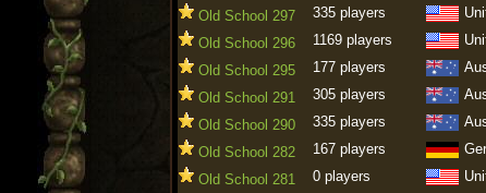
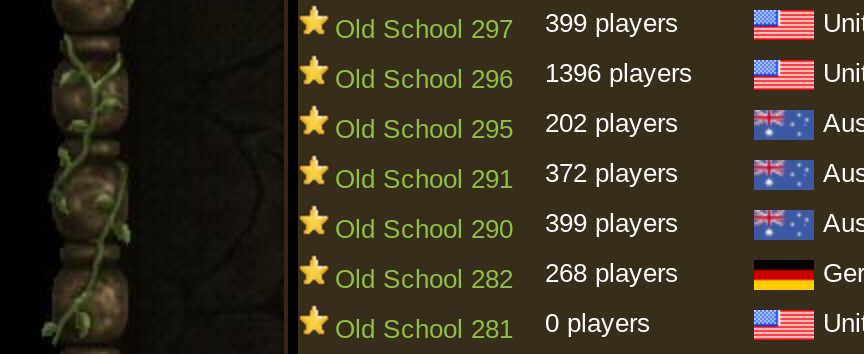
- Old School 297 335 players
+ Old School 297 399 players

- Old School 296 1169 players
+ Old School 296 1396 players

- Old School 295 177 players
+ Old School 295 202 players

- Old School 291 305 players
+ Old School 291 372 players

- Old School 290 335 players
+ Old School 290 399 players

- Old School 282 167 players
+ Old School 282 268 players
